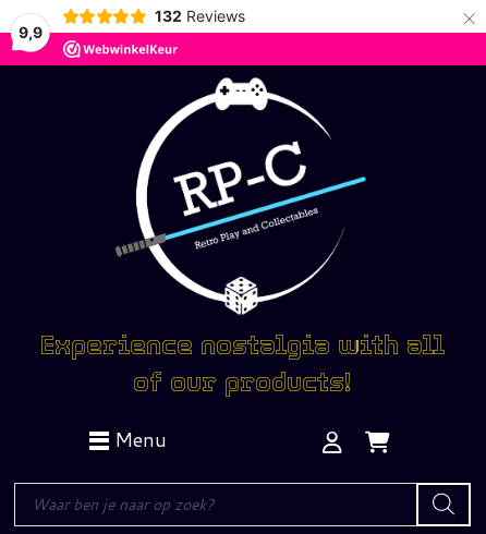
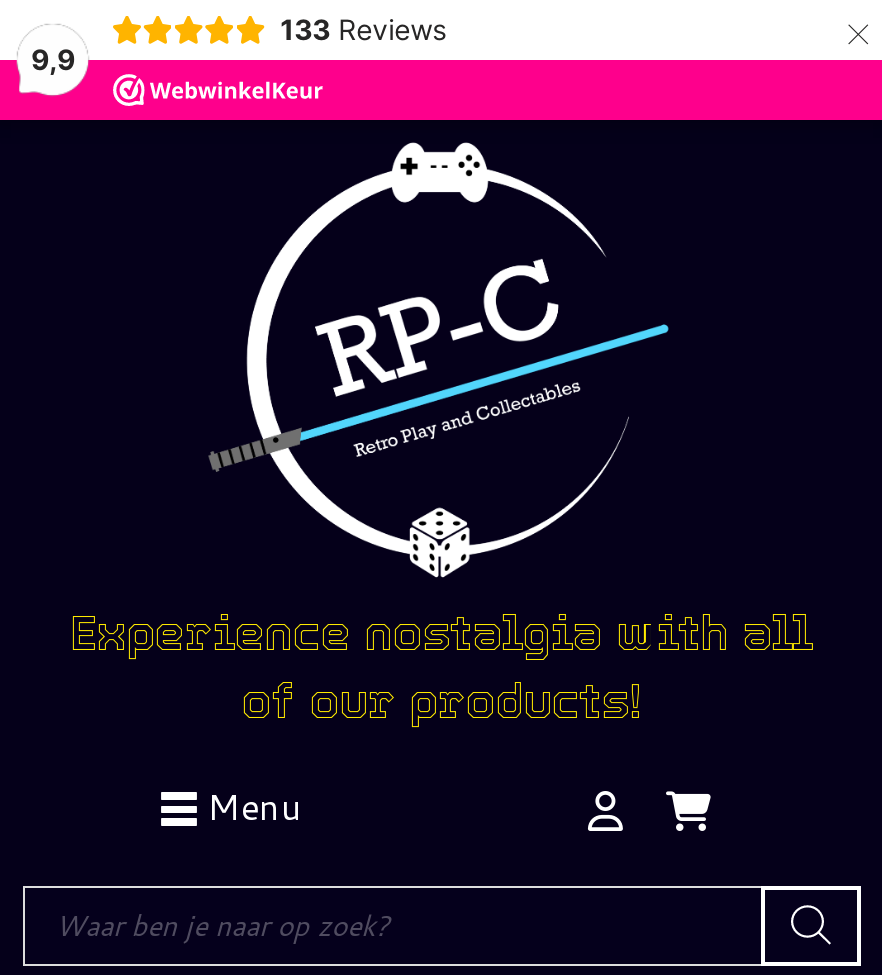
- 132 Reviews
+ 133 Reviews
